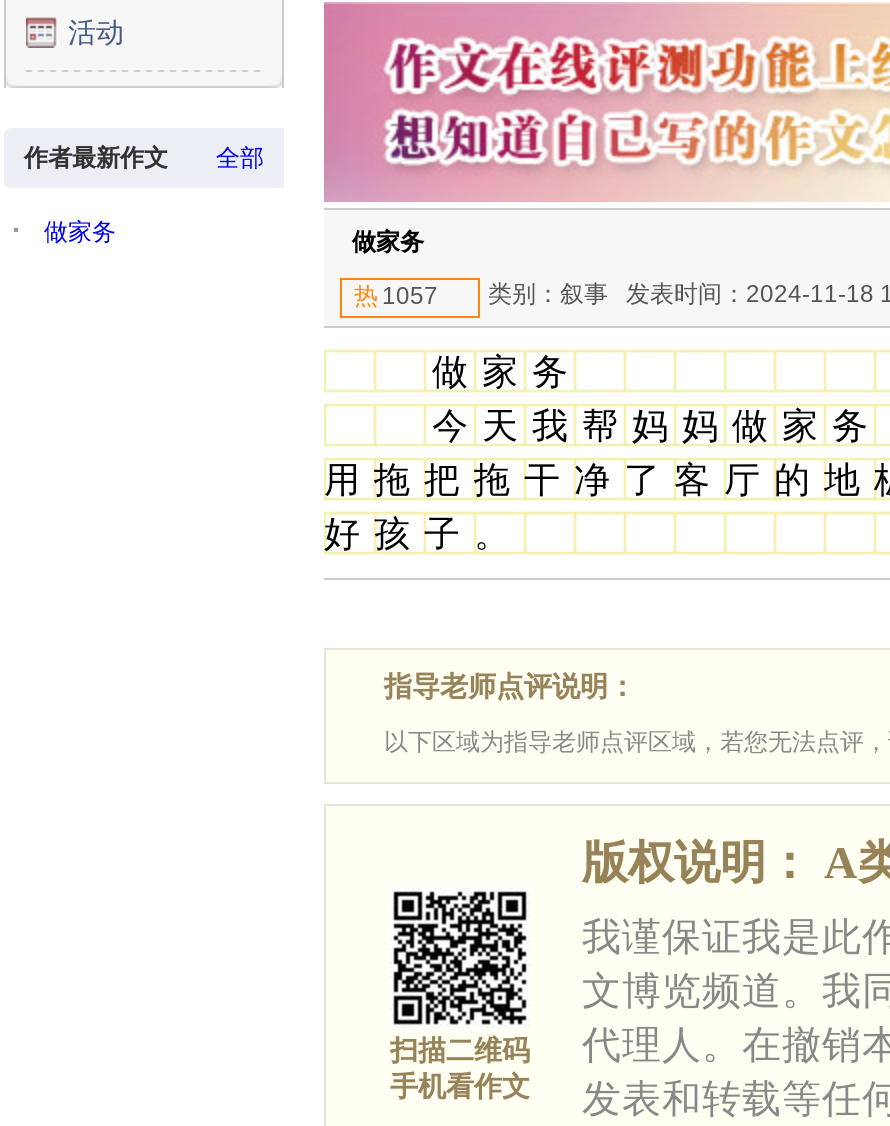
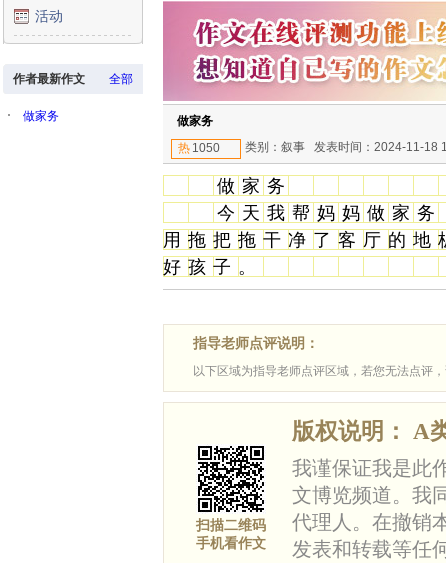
- 热 1057
+ 热 1050
